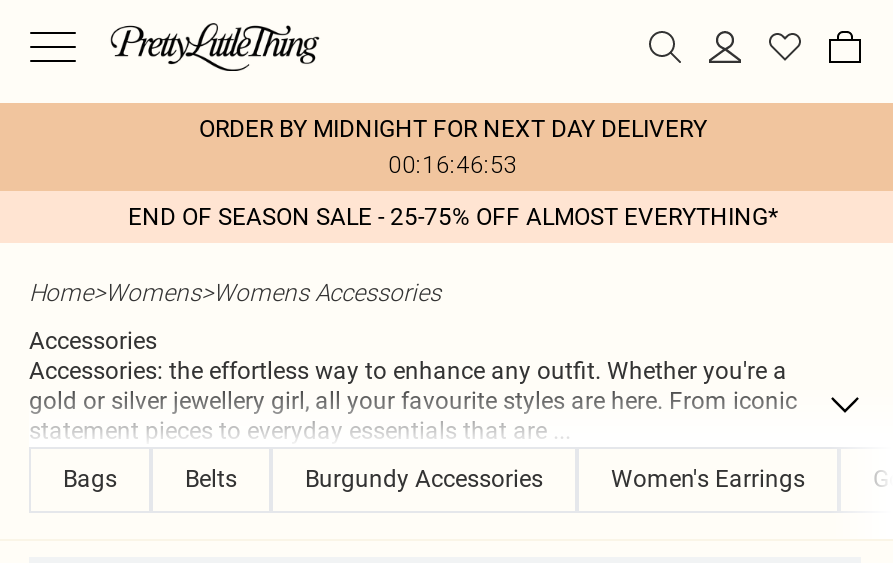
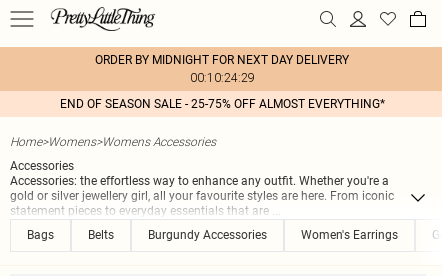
- 00:16:46:53
+ 00:10:24:29
